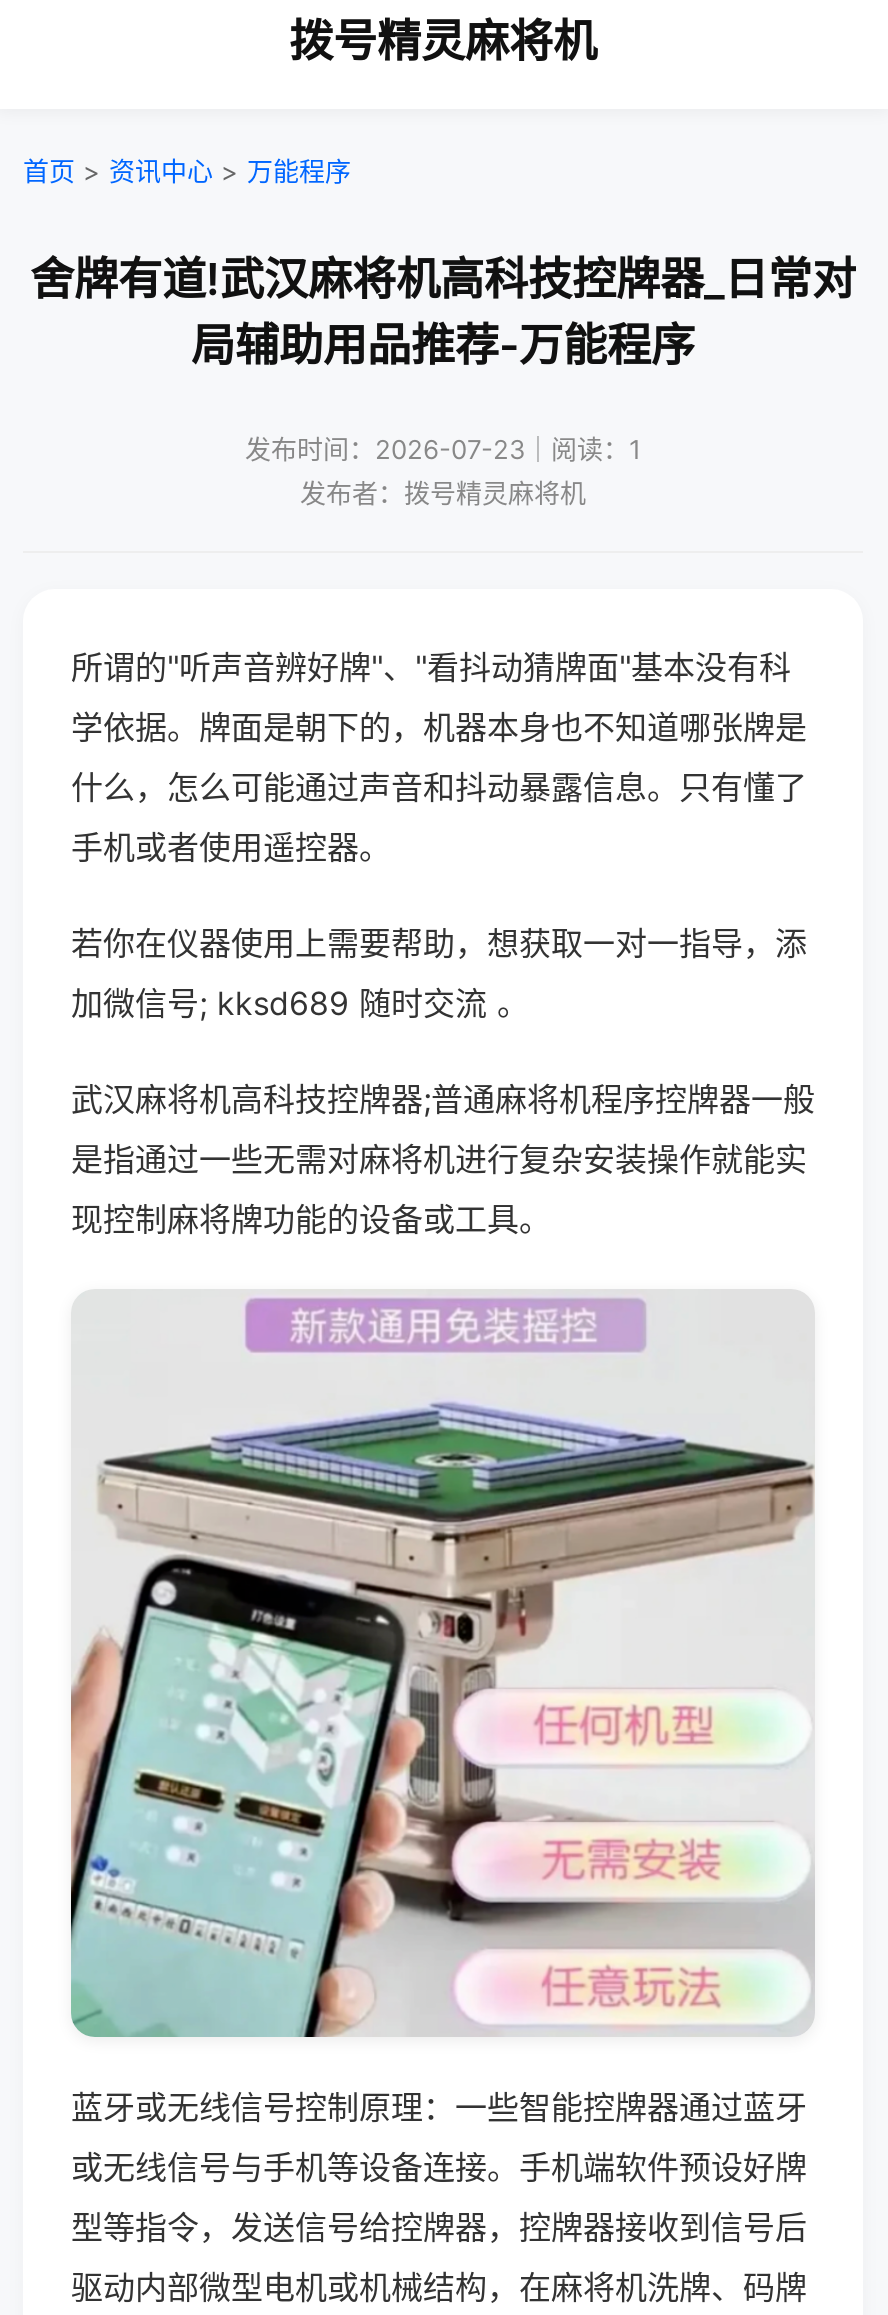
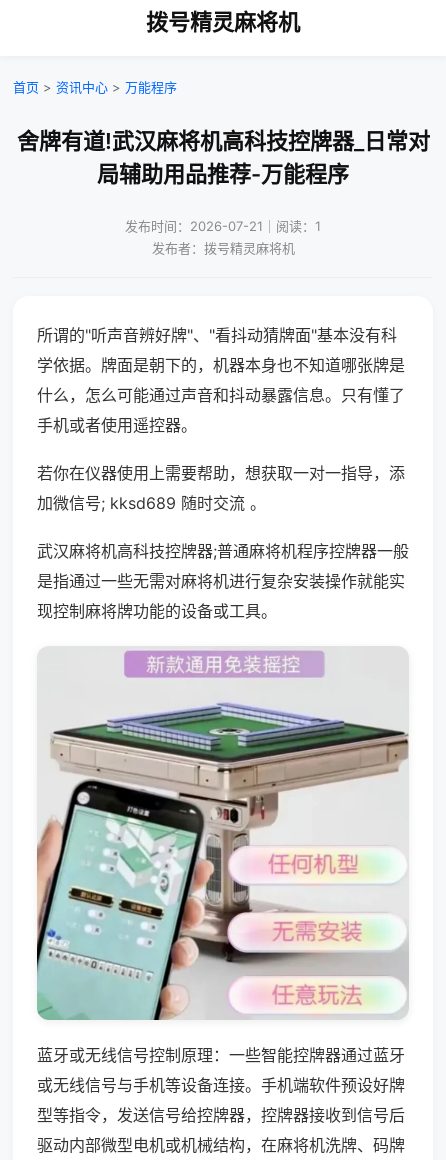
- 发布时间：2026-07-23｜阅读：1
+ 发布时间：2026-07-21｜阅读：1
